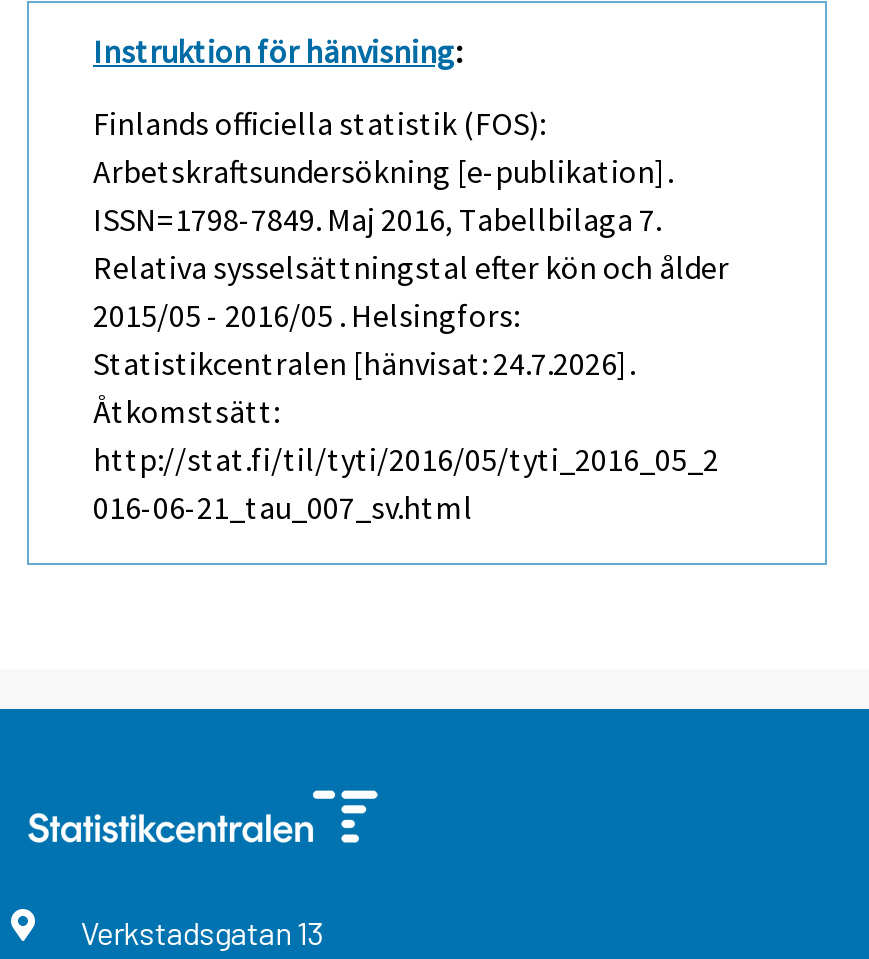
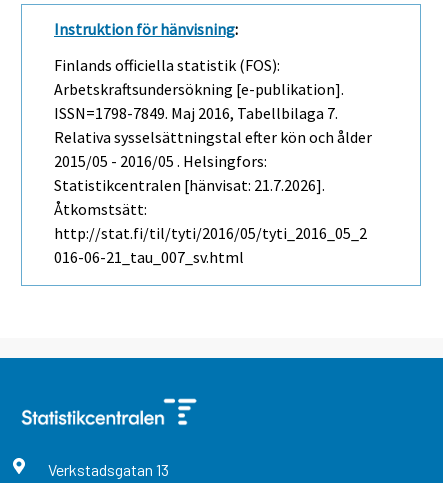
- Statistikcentralen [hänvisat: 24.7.2026].
+ Statistikcentralen [hänvisat: 21.7.2026].
